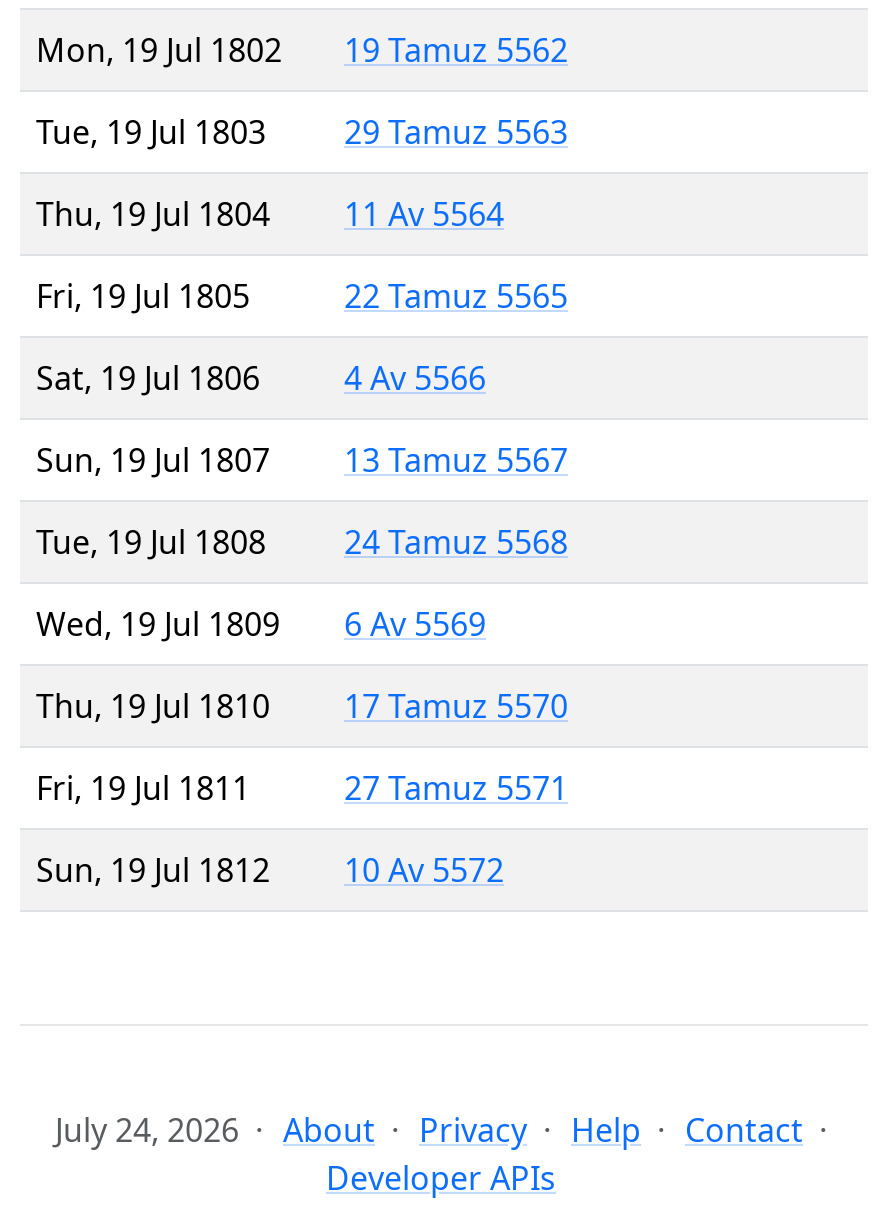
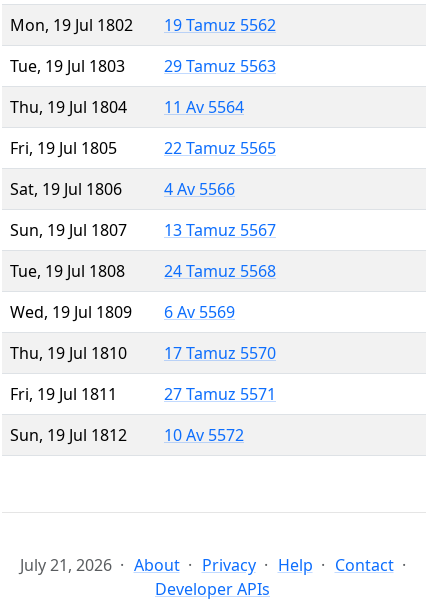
- July 24, 2026 About Privacy Help Contact
+ July 21, 2026 About Privacy Help Contact
